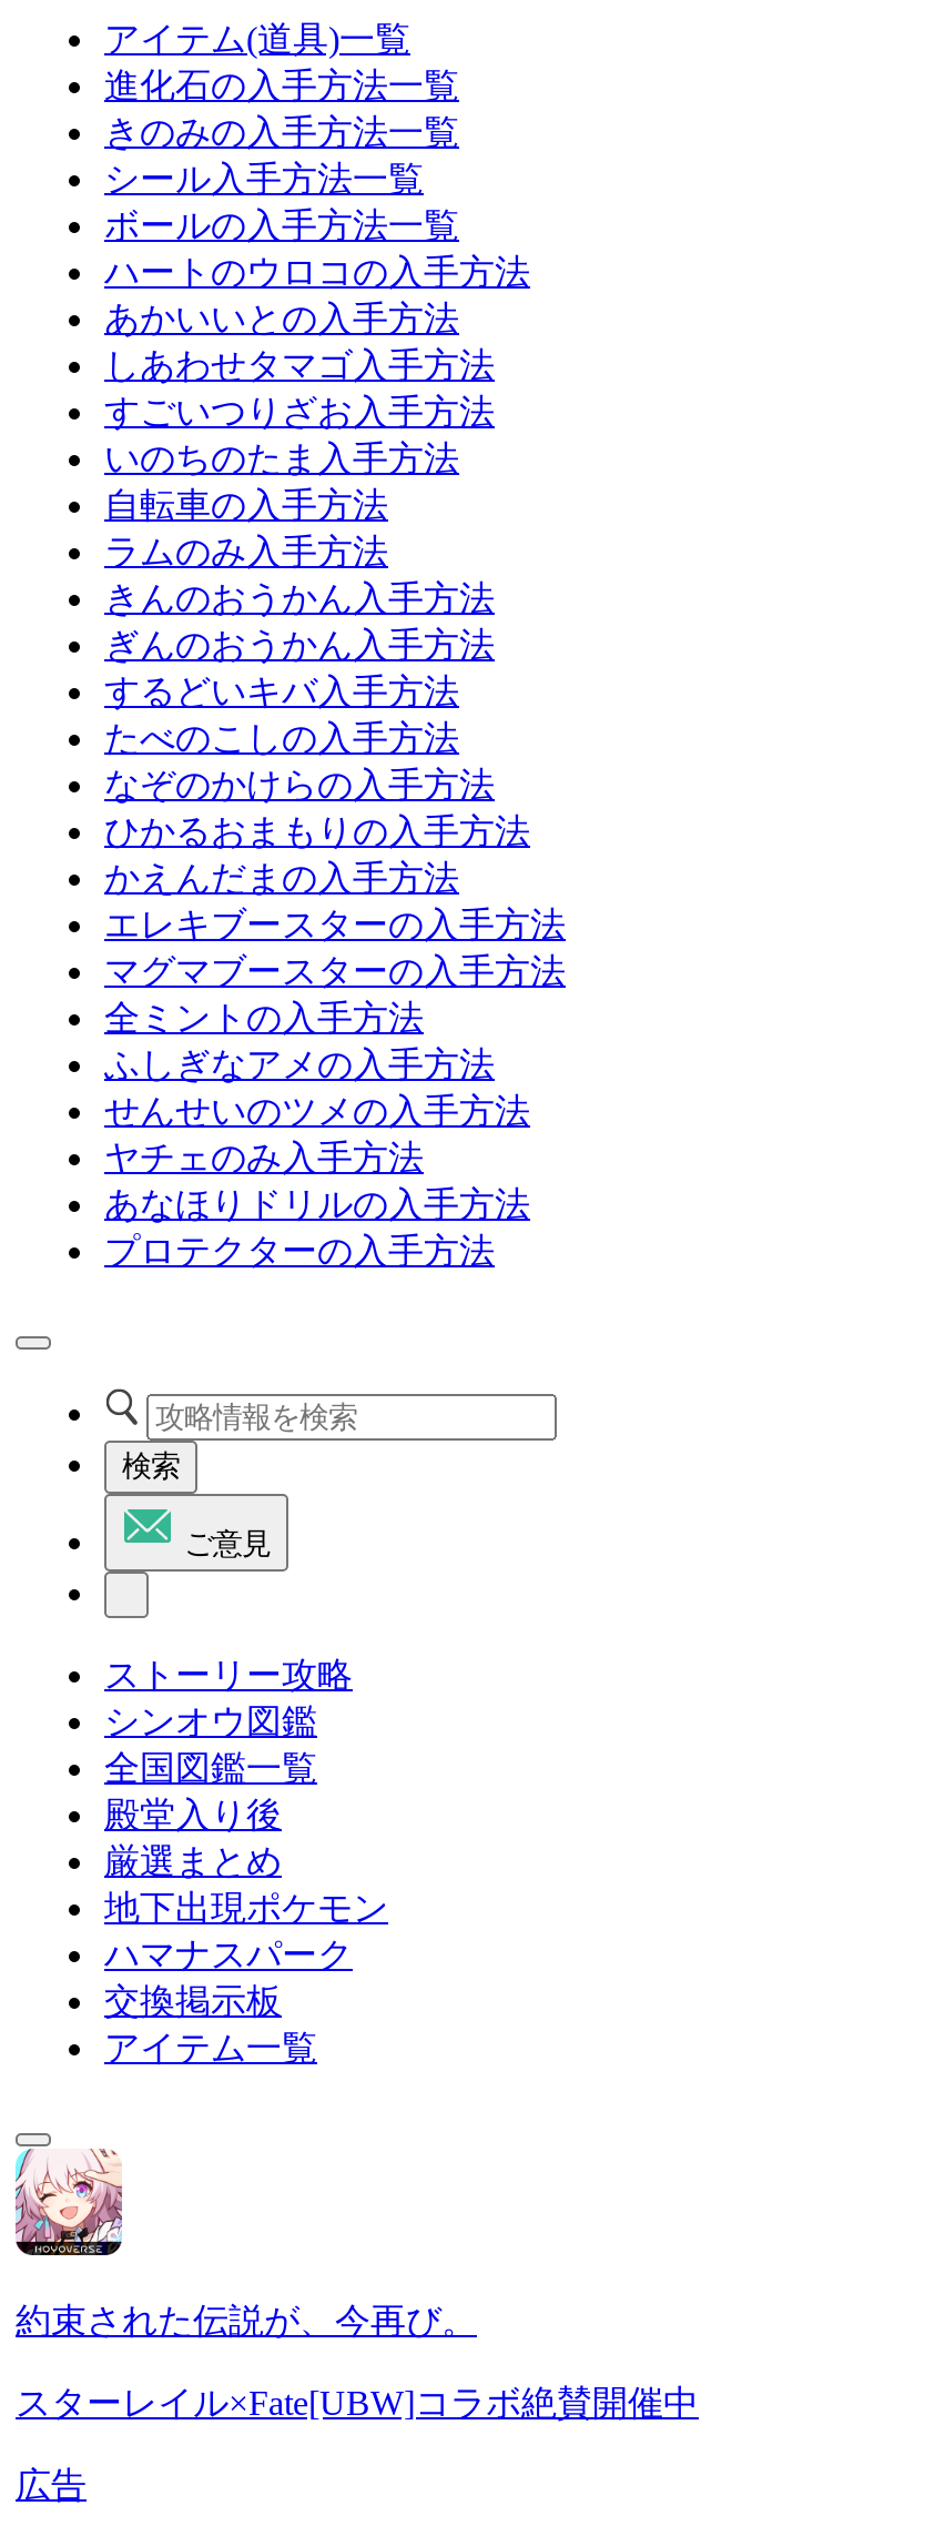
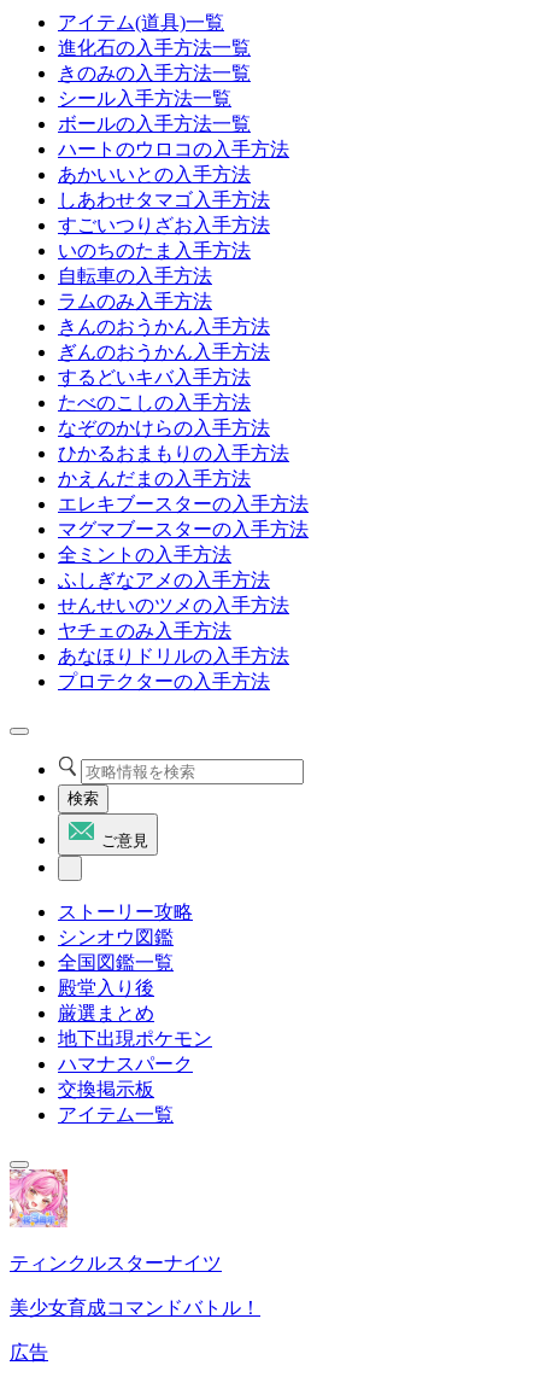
- [image]
- 約束された伝説が、今再び。
+ [image]
+ ティンクルスターナイツ

- スターレイル×Fate[UBW]コラボ絶賛開催中
+ 美少女育成コマンドバトル！
